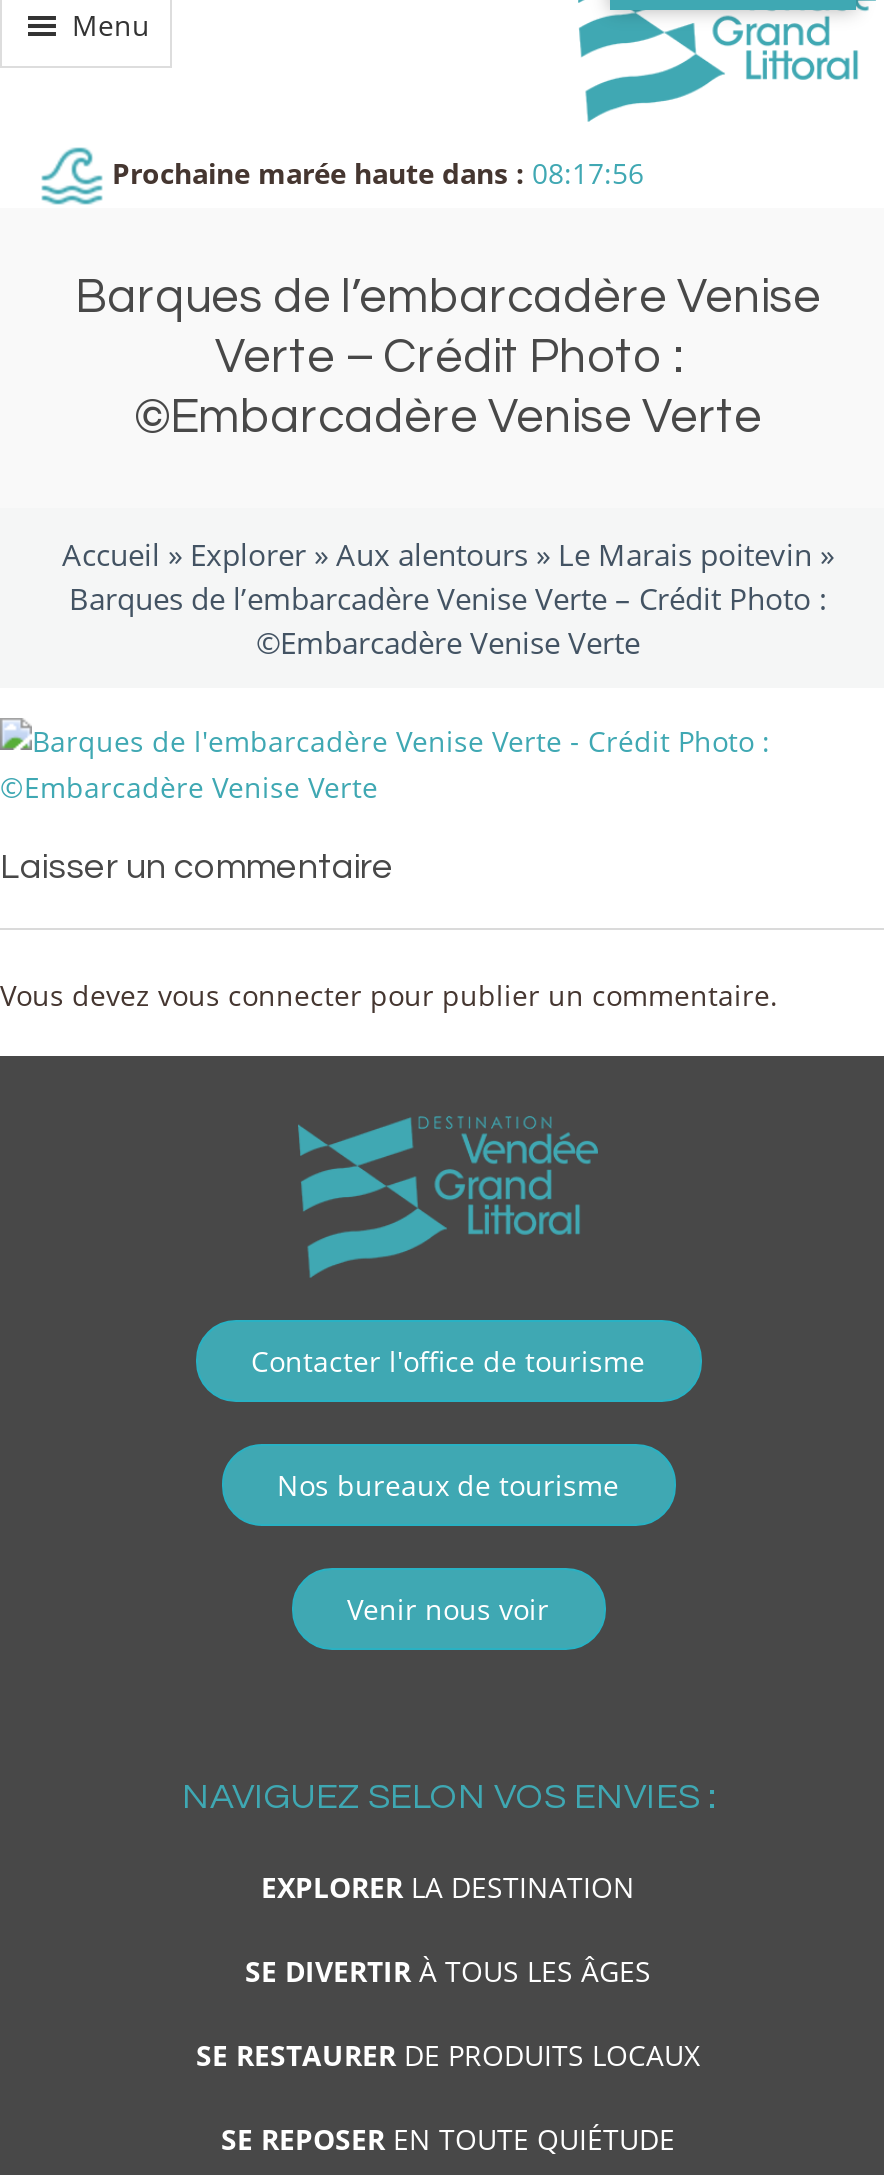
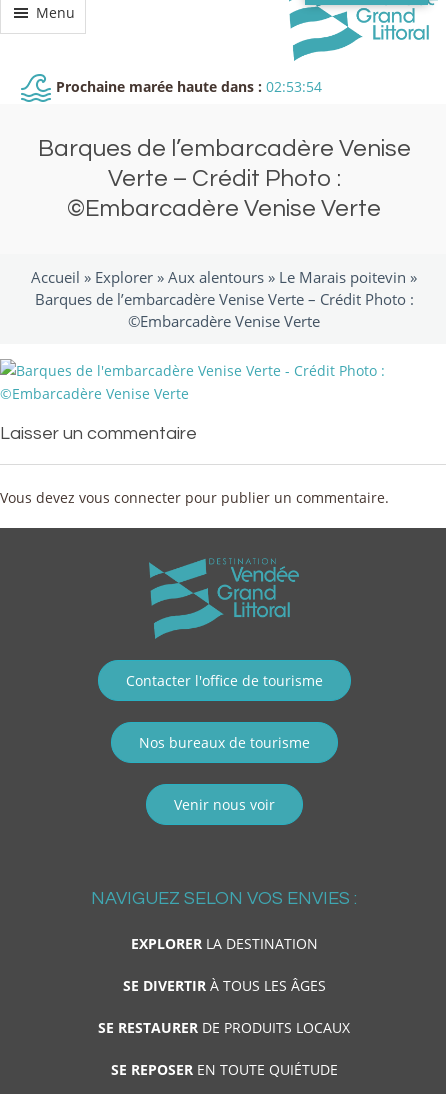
- Prochaine marée haute dans : 08:17:56
+ Prochaine marée haute dans : 02:53:54
